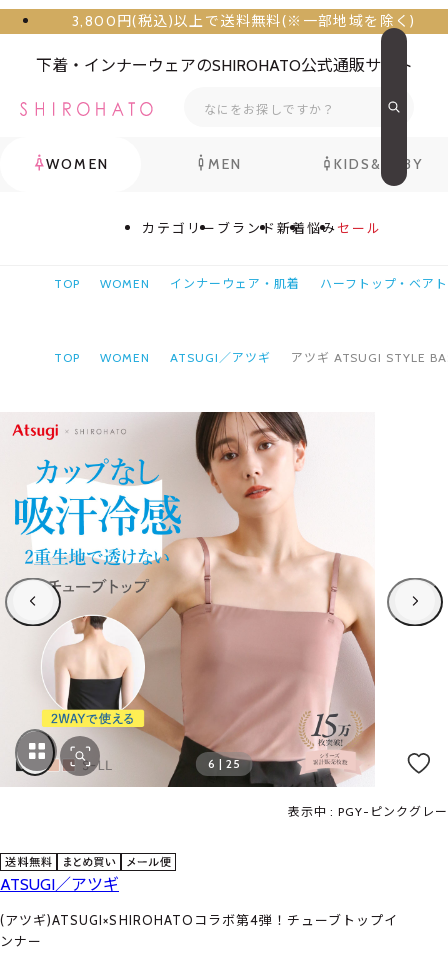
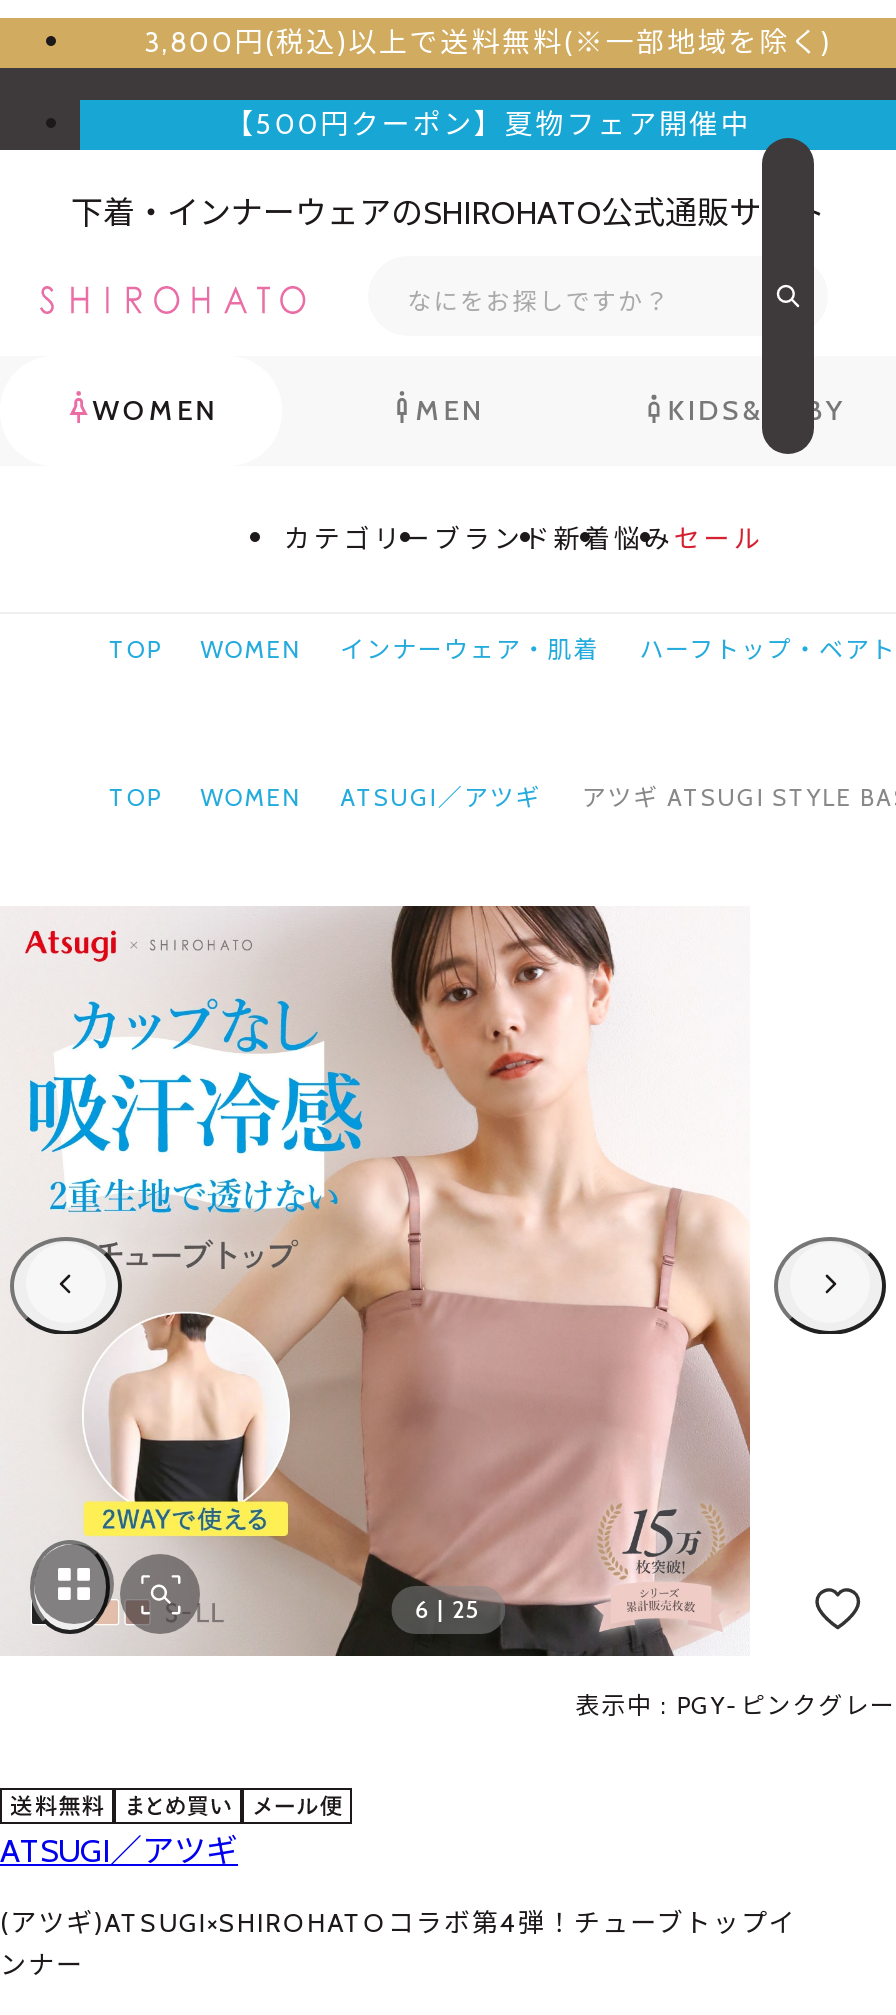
+ 【500円クーポン】夏物フェア開催中
